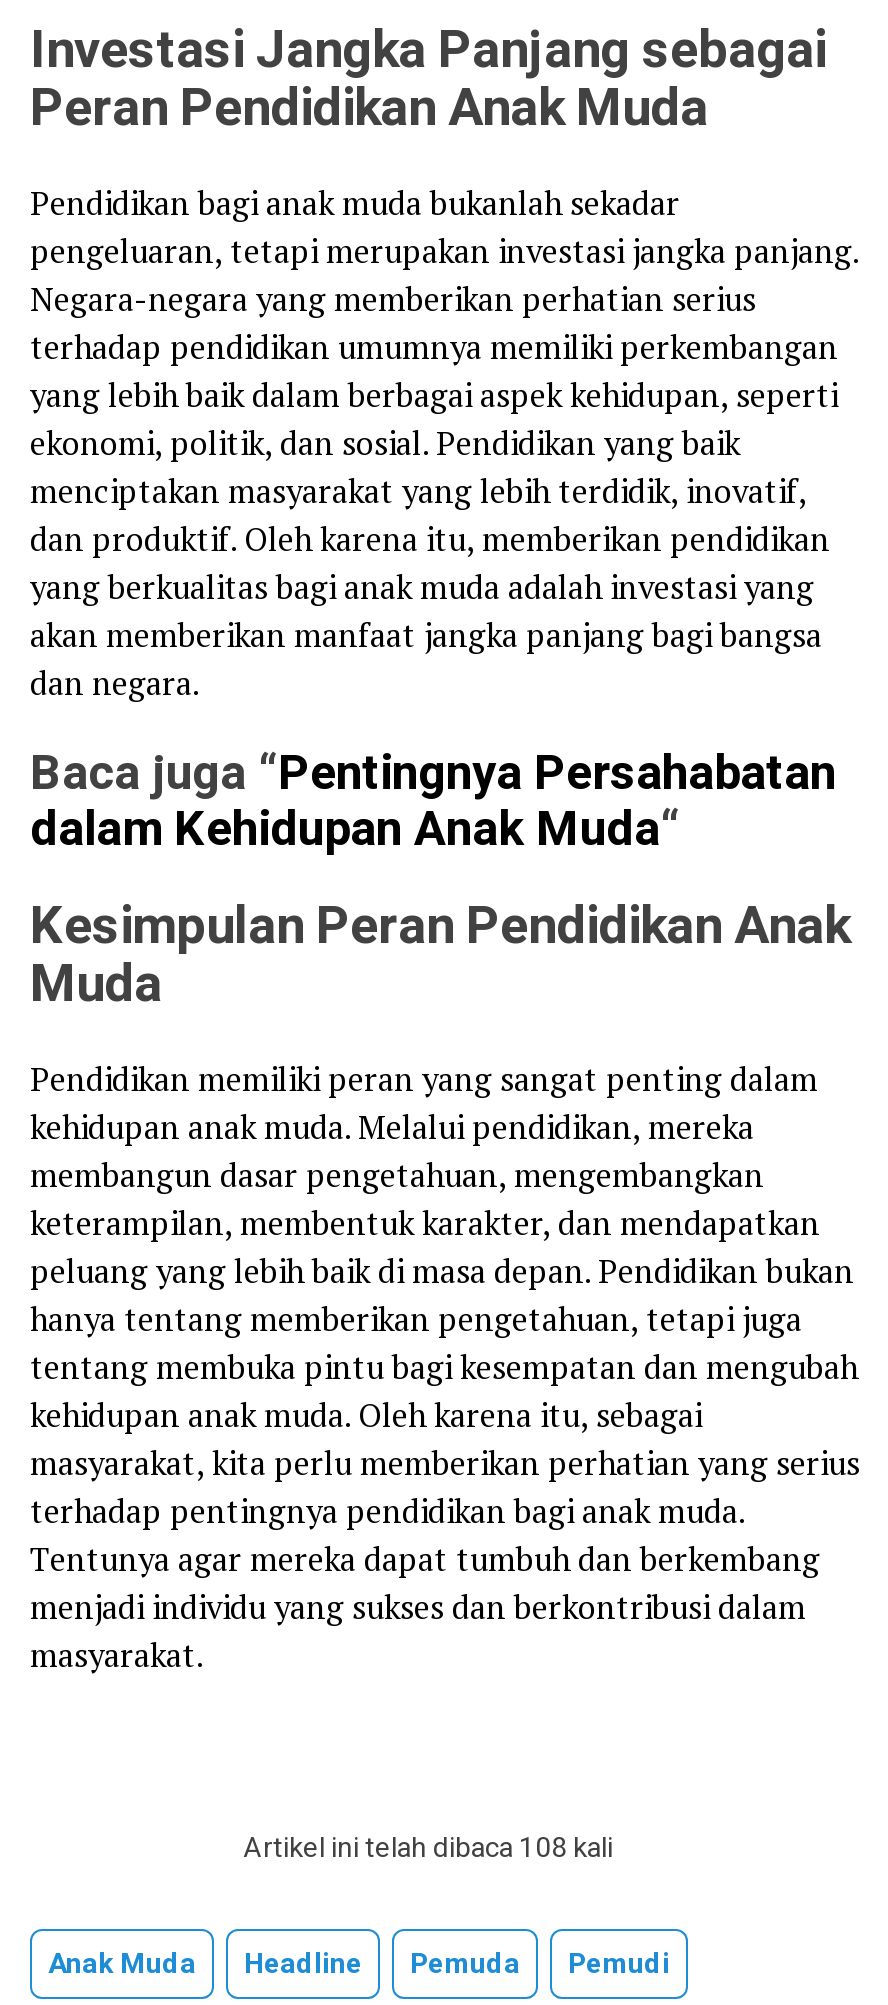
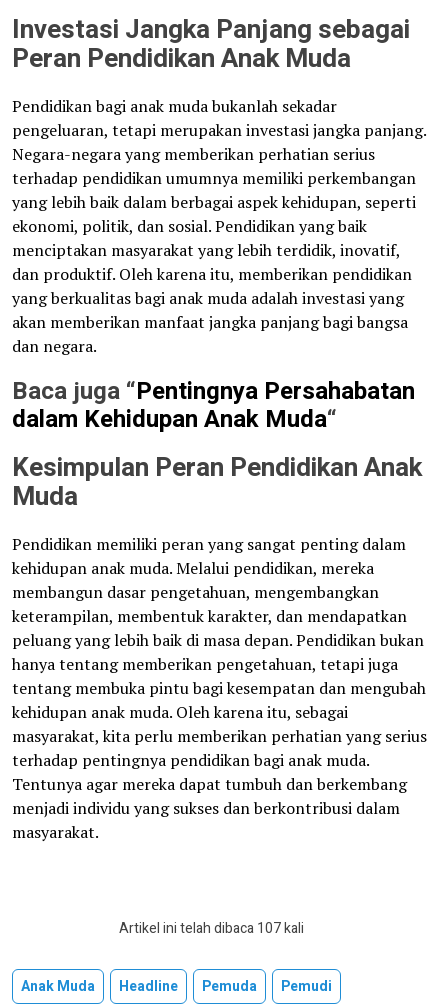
- Artikel ini telah dibaca 108 kali
+ Artikel ini telah dibaca 107 kali
